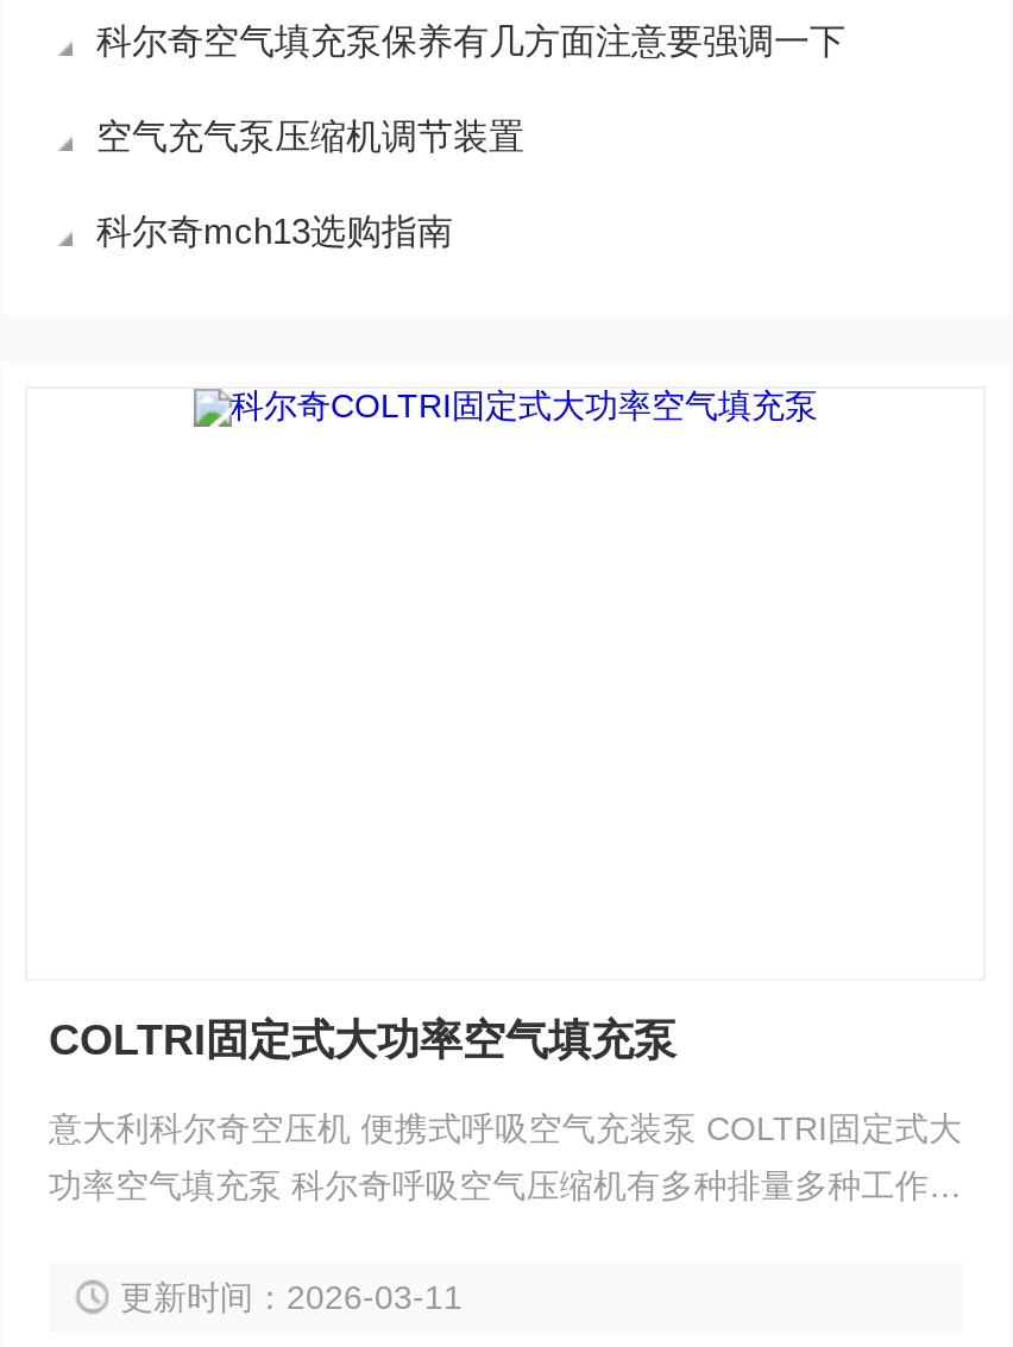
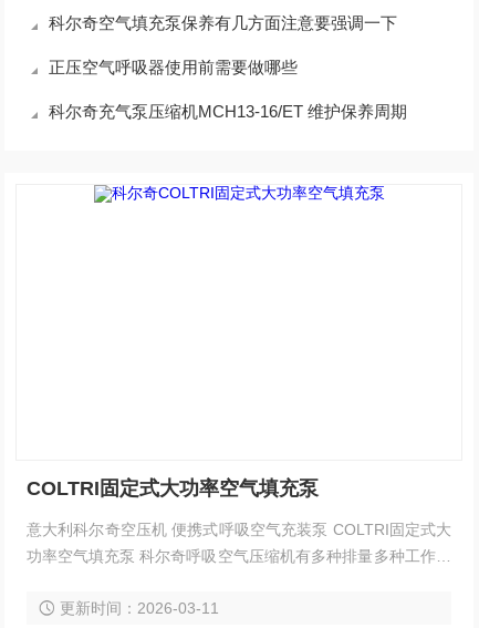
- 空气充气泵压缩机调节装置
+ 正压空气呼吸器使用前需要做哪些

- 科尔奇mch13选购指南
+ 科尔奇充气泵压缩机MCH13-16/ET 维护保养周期
